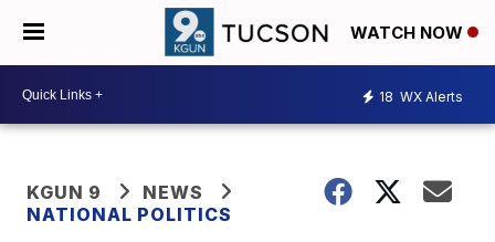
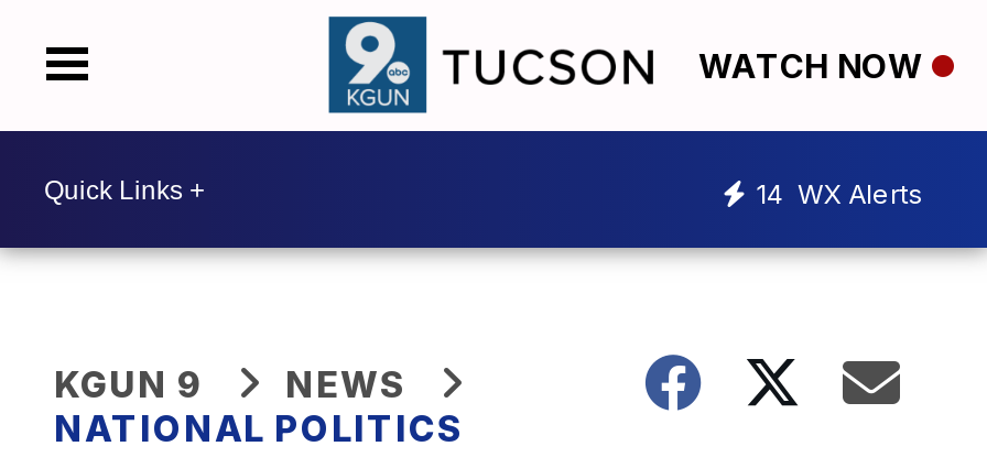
- 18 WX Alerts
+ 14 WX Alerts
